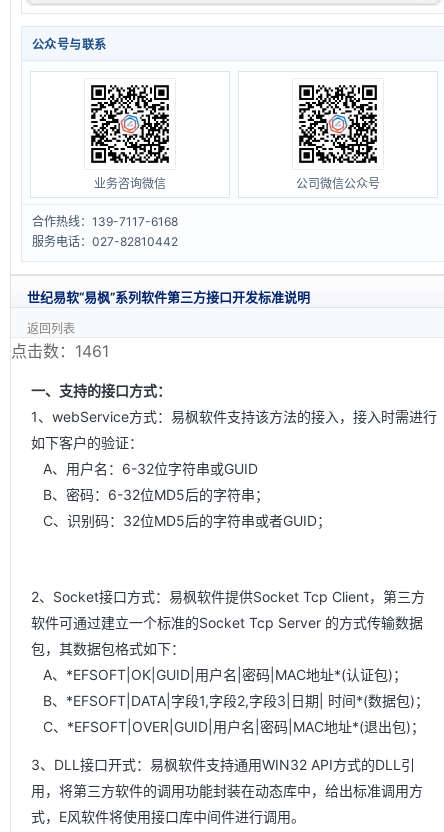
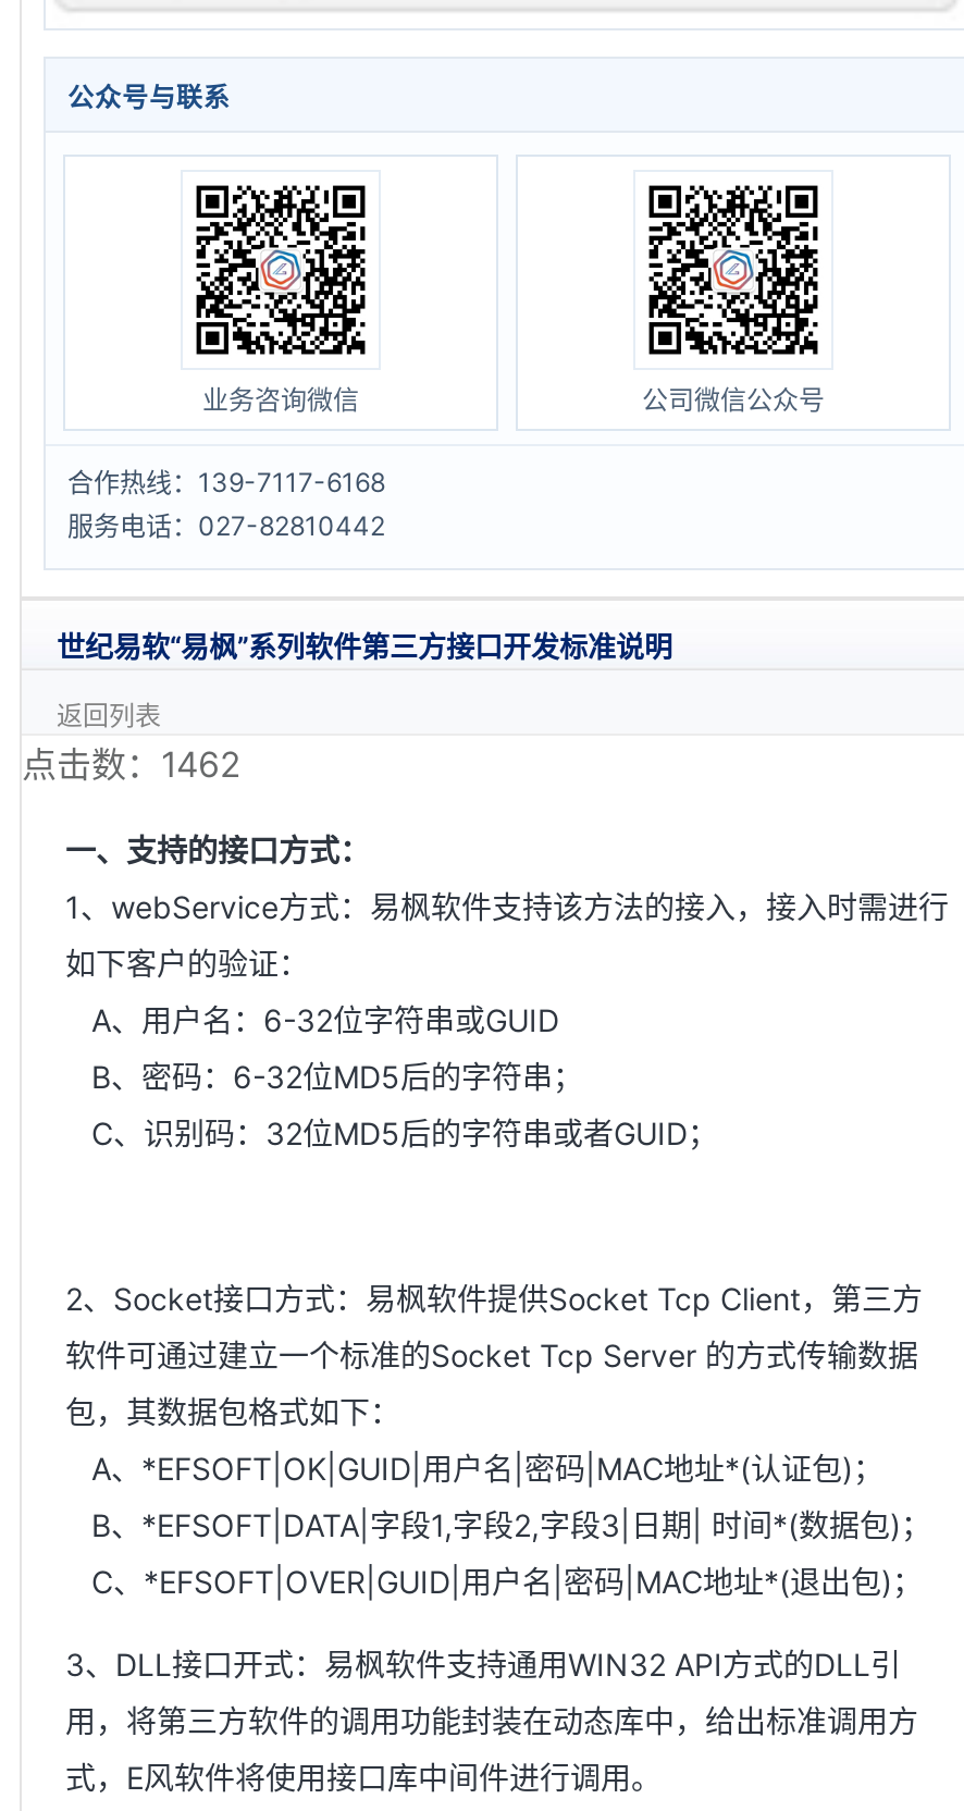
- 点击数：1461
+ 点击数：1462
